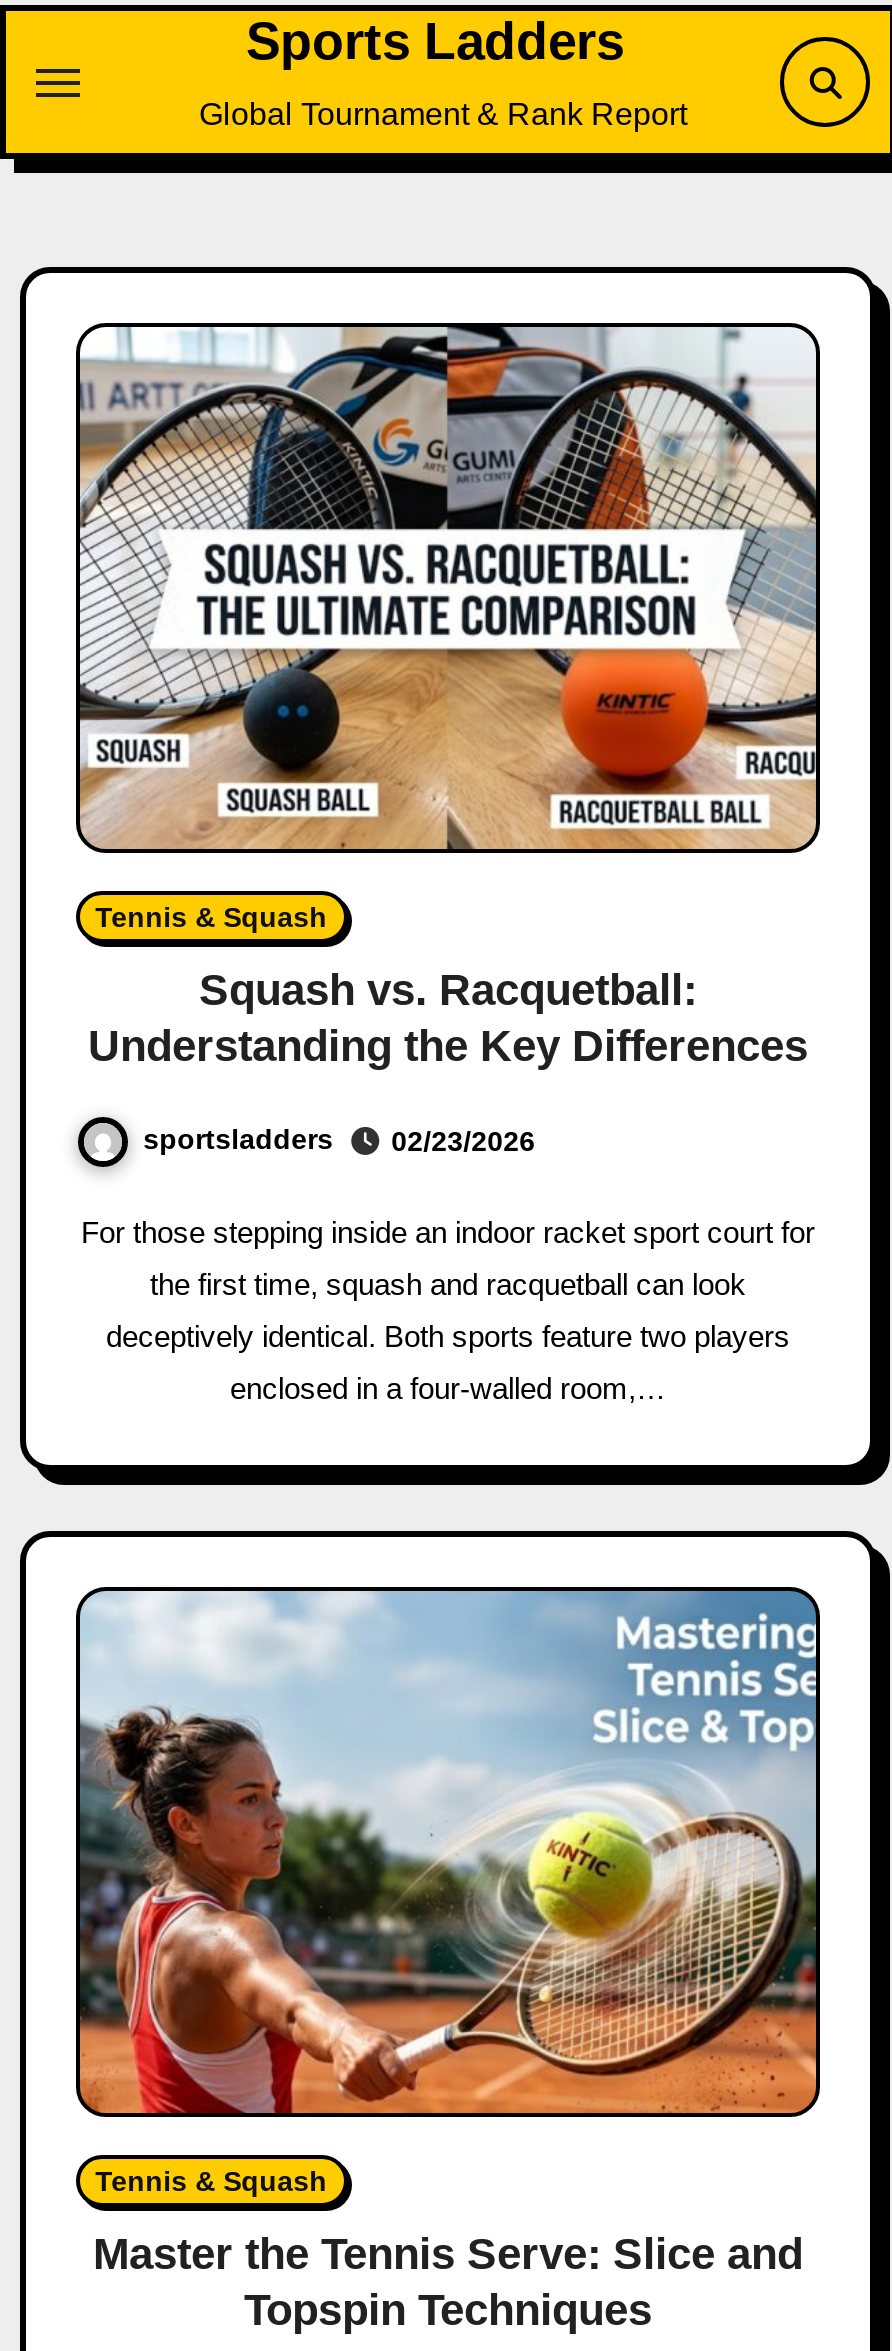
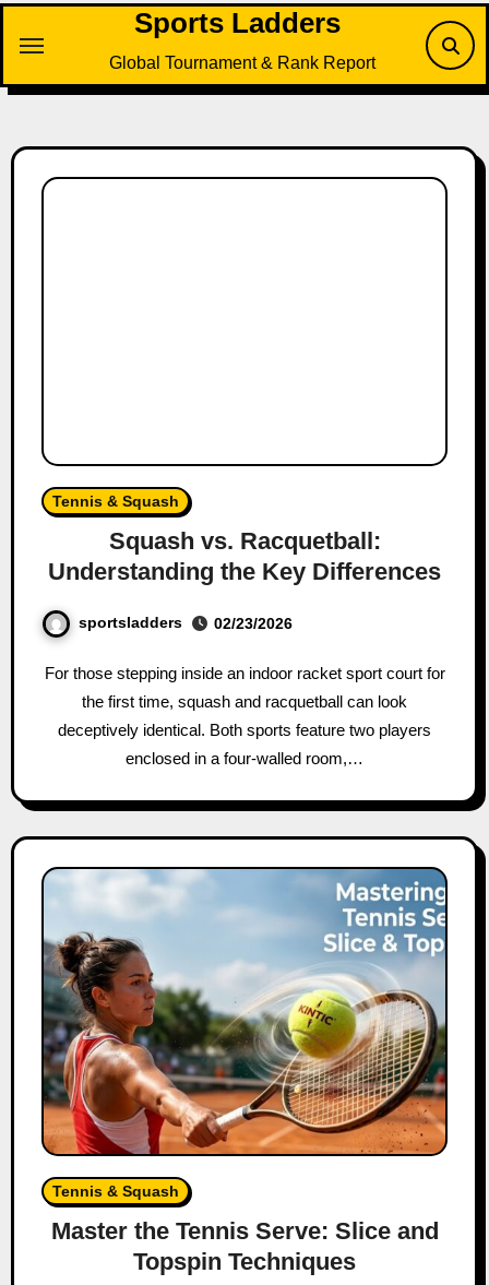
- [image]
